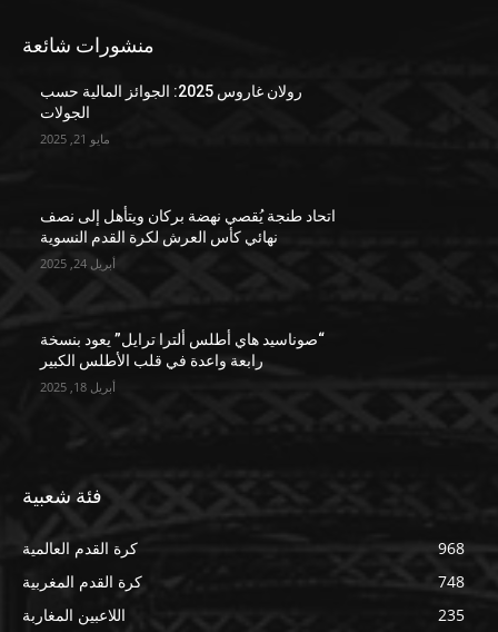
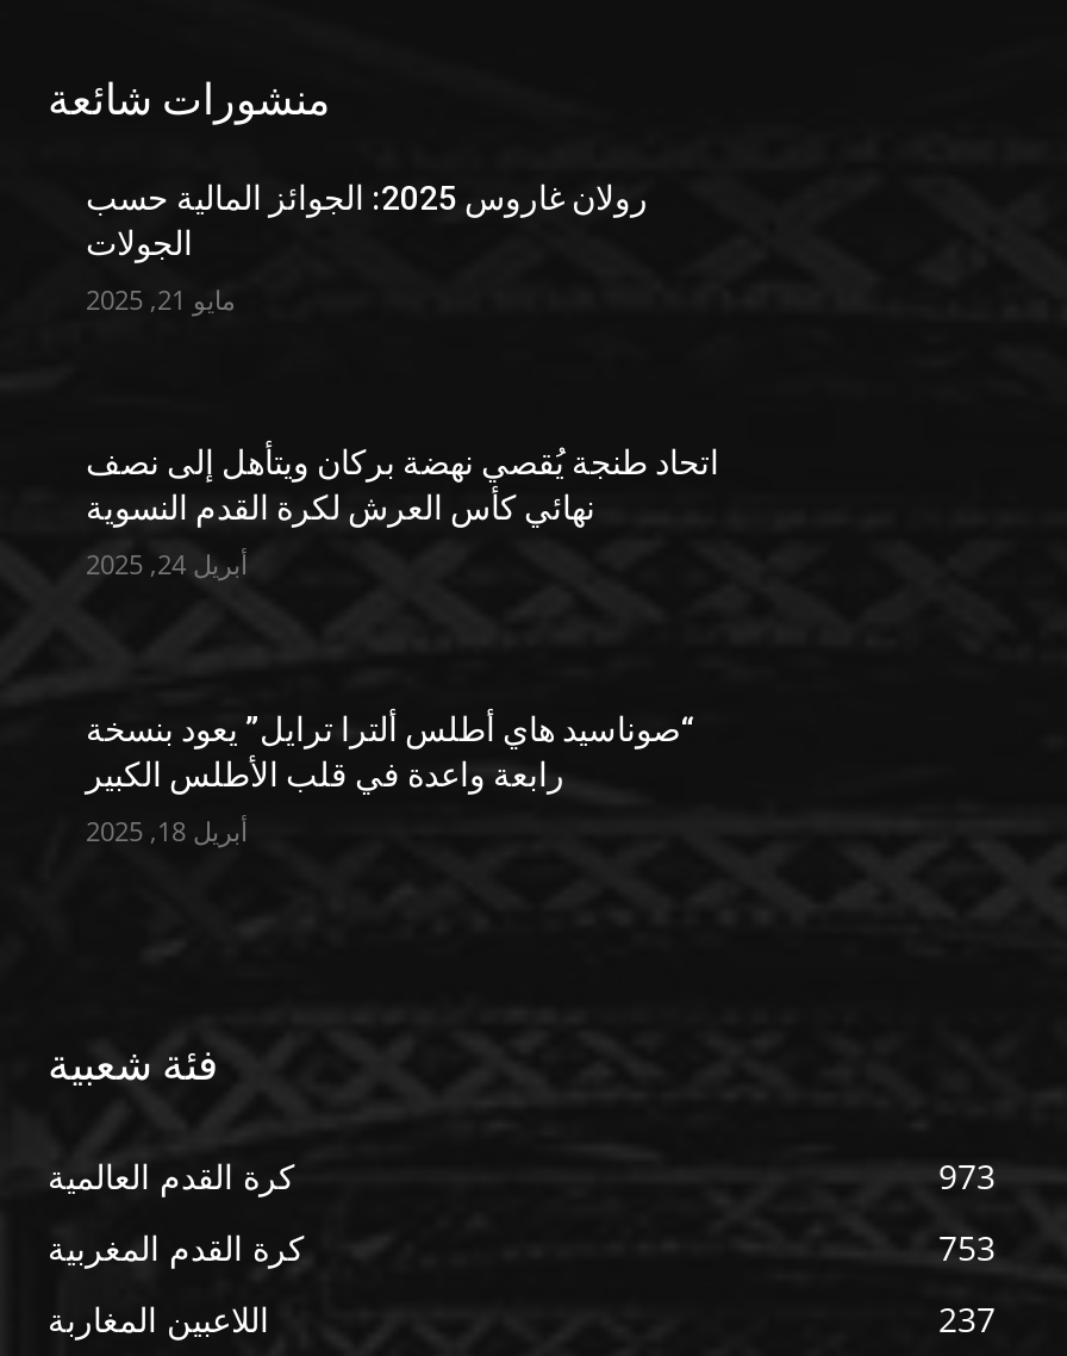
- 968
+ 973

- 748
+ 753

- 235
+ 237
